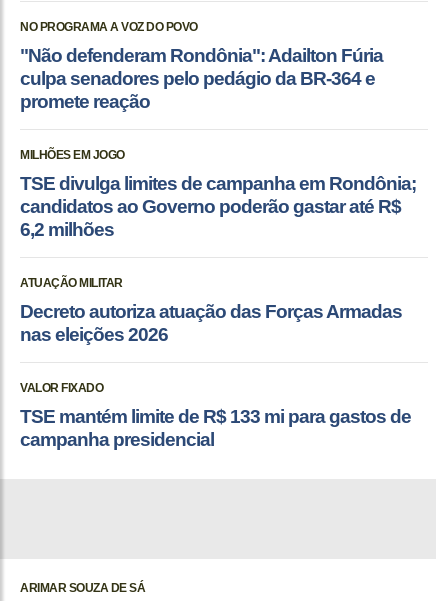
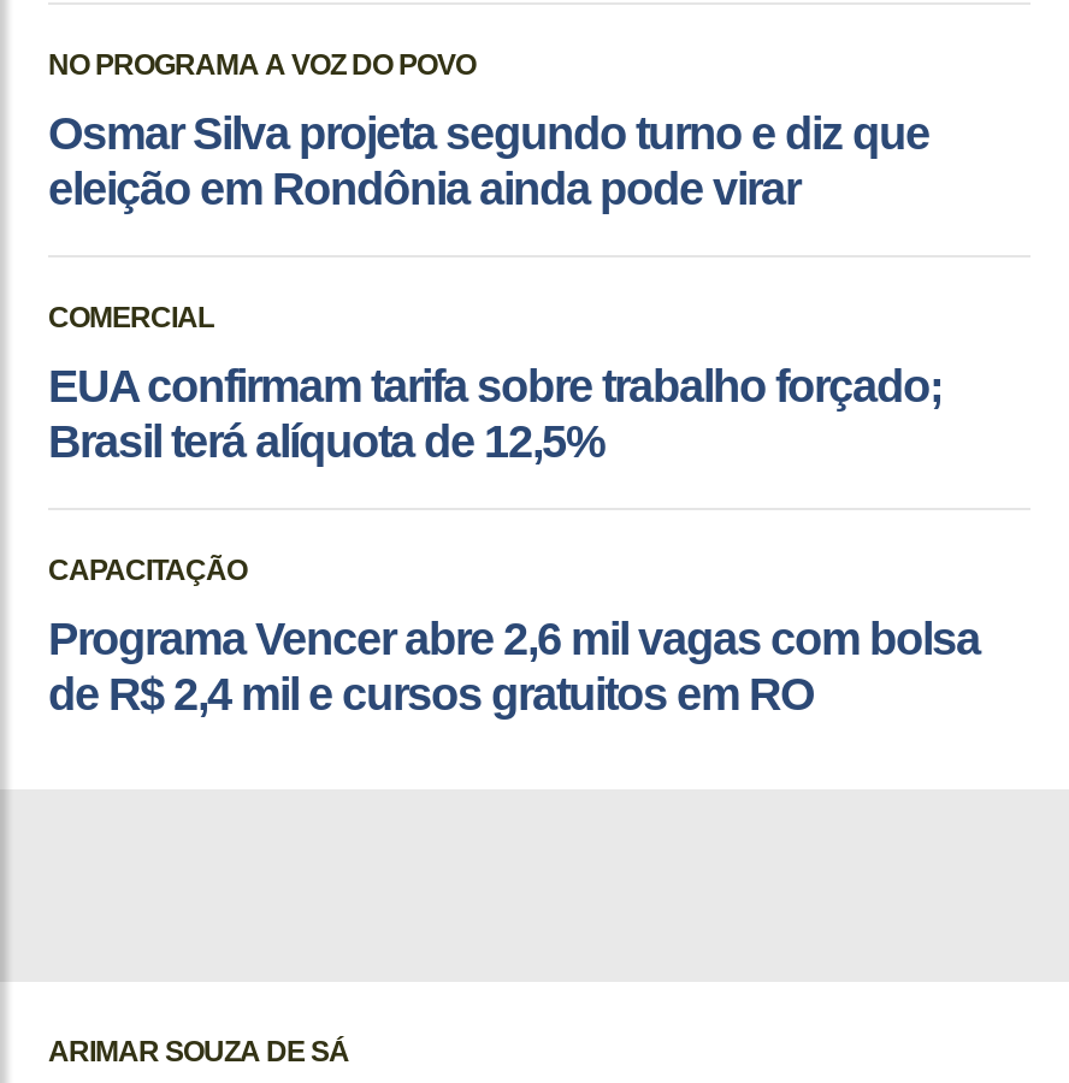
- "Não defenderam Rondônia": Adailton Fúria
- culpa senadores pelo pedágio da BR-364 e
- promete reação
- MILHÕES EM JOGO
- TSE divulga limites de campanha em Rondônia;
- candidatos ao Governo poderão gastar até R$
- 6,2 milhões
- ATUAÇÃO MILITAR
- Decreto autoriza atuação das Forças Armadas
- nas eleições 2026
- VALOR FIXADO
- TSE mantém limite de R$ 133 mi para gastos de
- campanha presidencial
+ Osmar Silva projeta segundo turno e diz que
+ eleição em Rondônia ainda pode virar
+ COMERCIAL
+ EUA confirmam tarifa sobre trabalho forçado;
+ Brasil terá alíquota de 12,5%
+ CAPACITAÇÃO
+ Programa Vencer abre 2,6 mil vagas com bolsa
+ de R$ 2,4 mil e cursos gratuitos em RO
